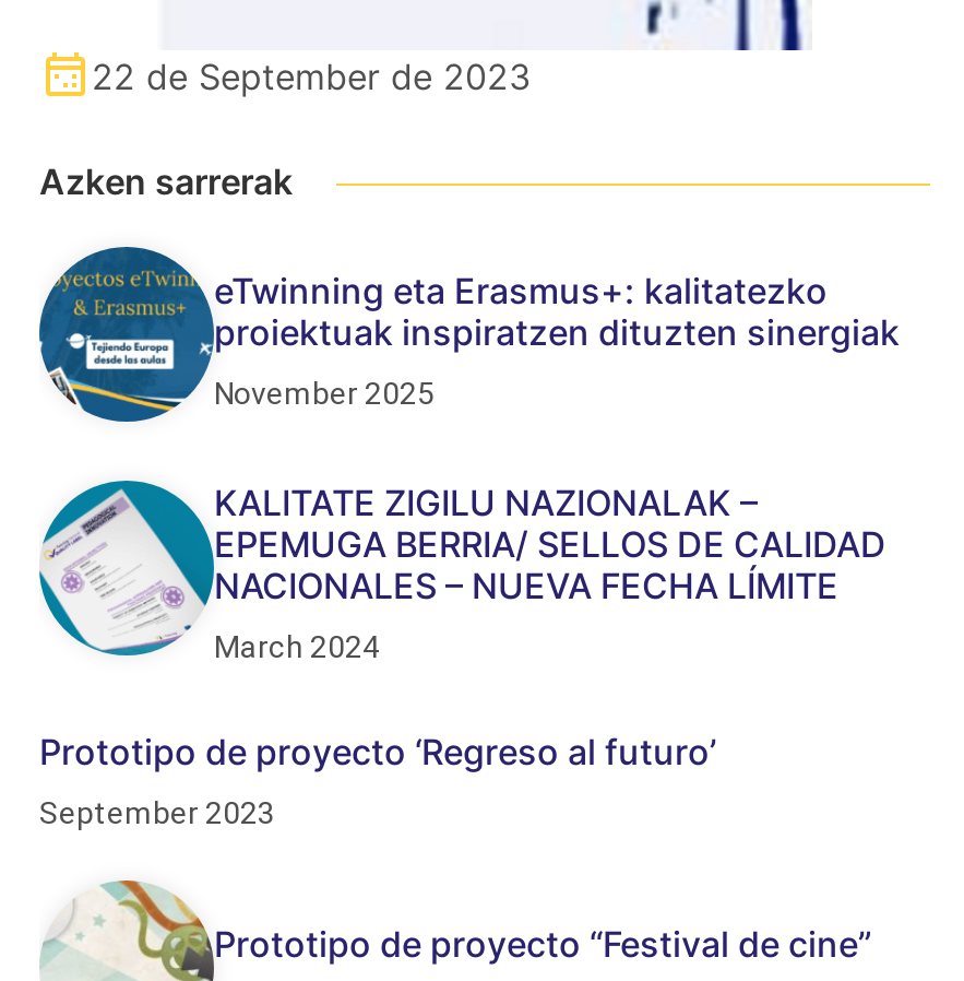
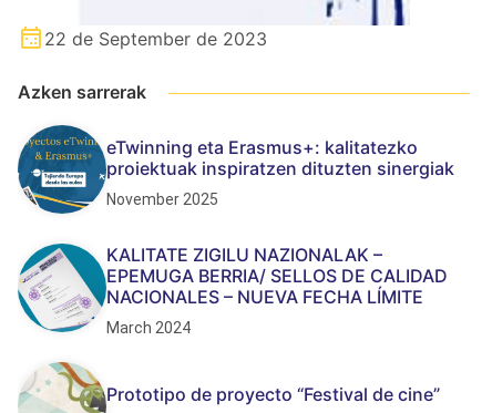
- Prototipo de proyecto ‘Regreso al futuro’
- September 2023
